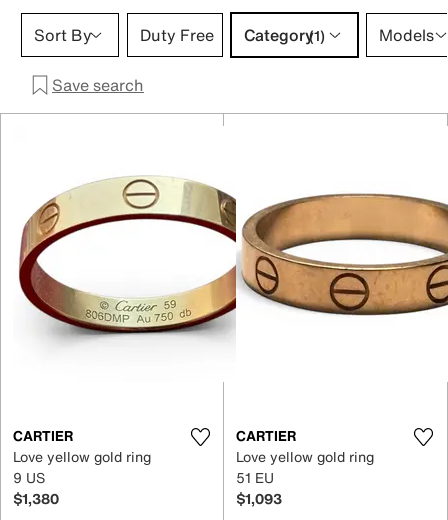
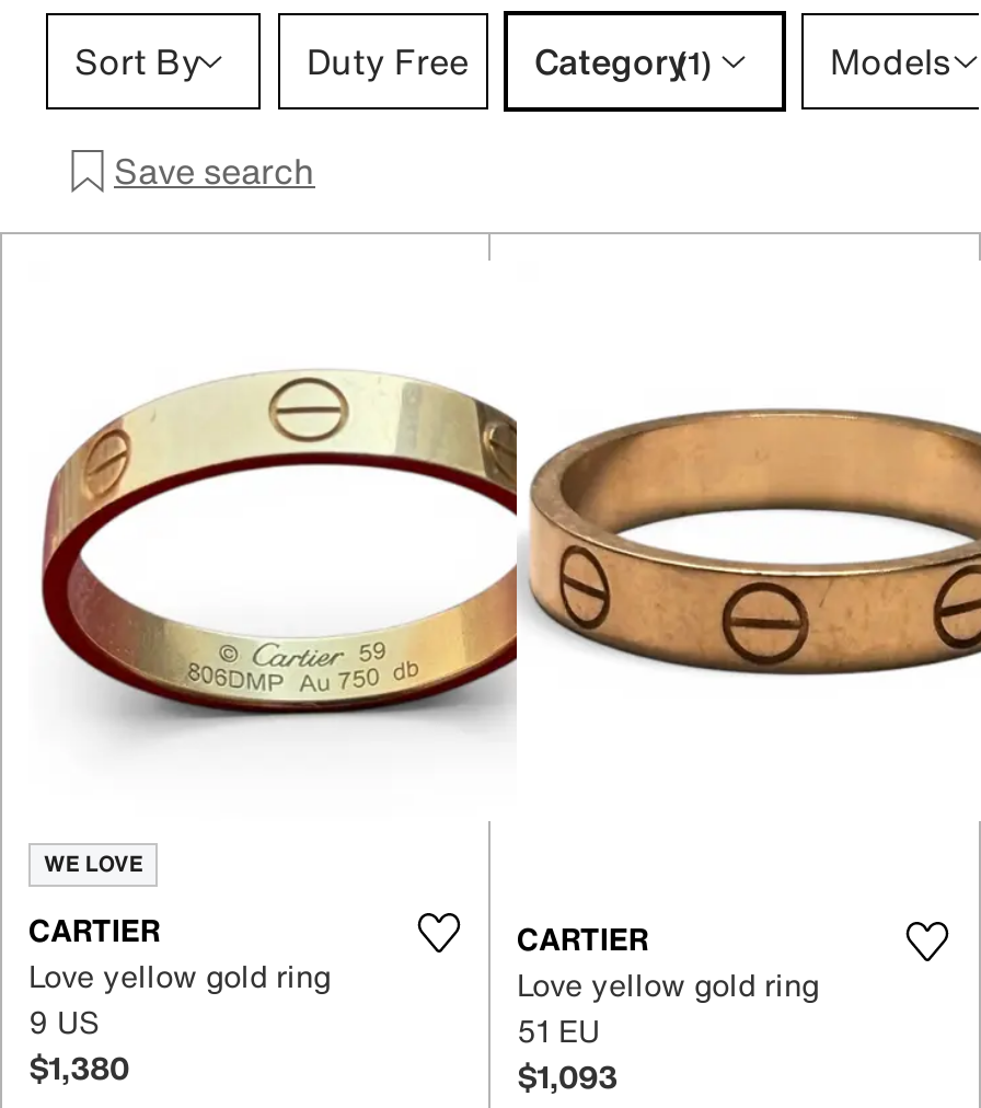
+ WE LOVE
